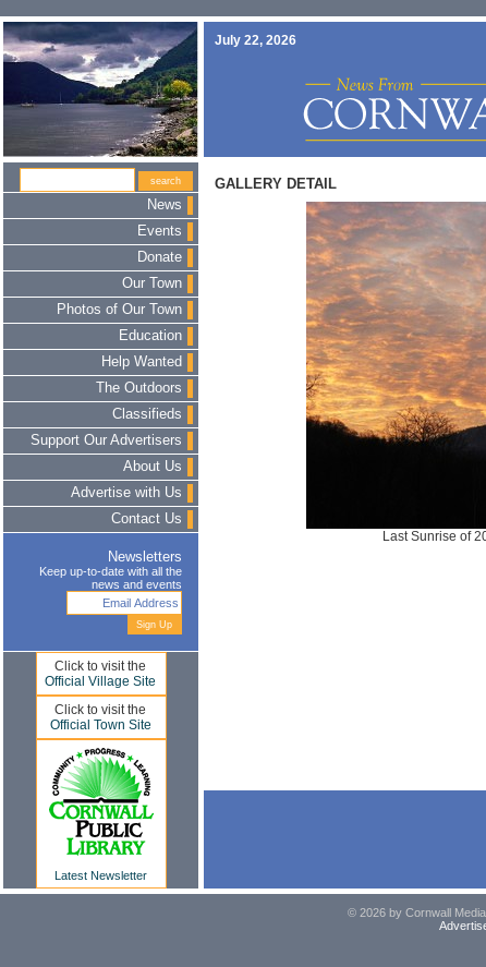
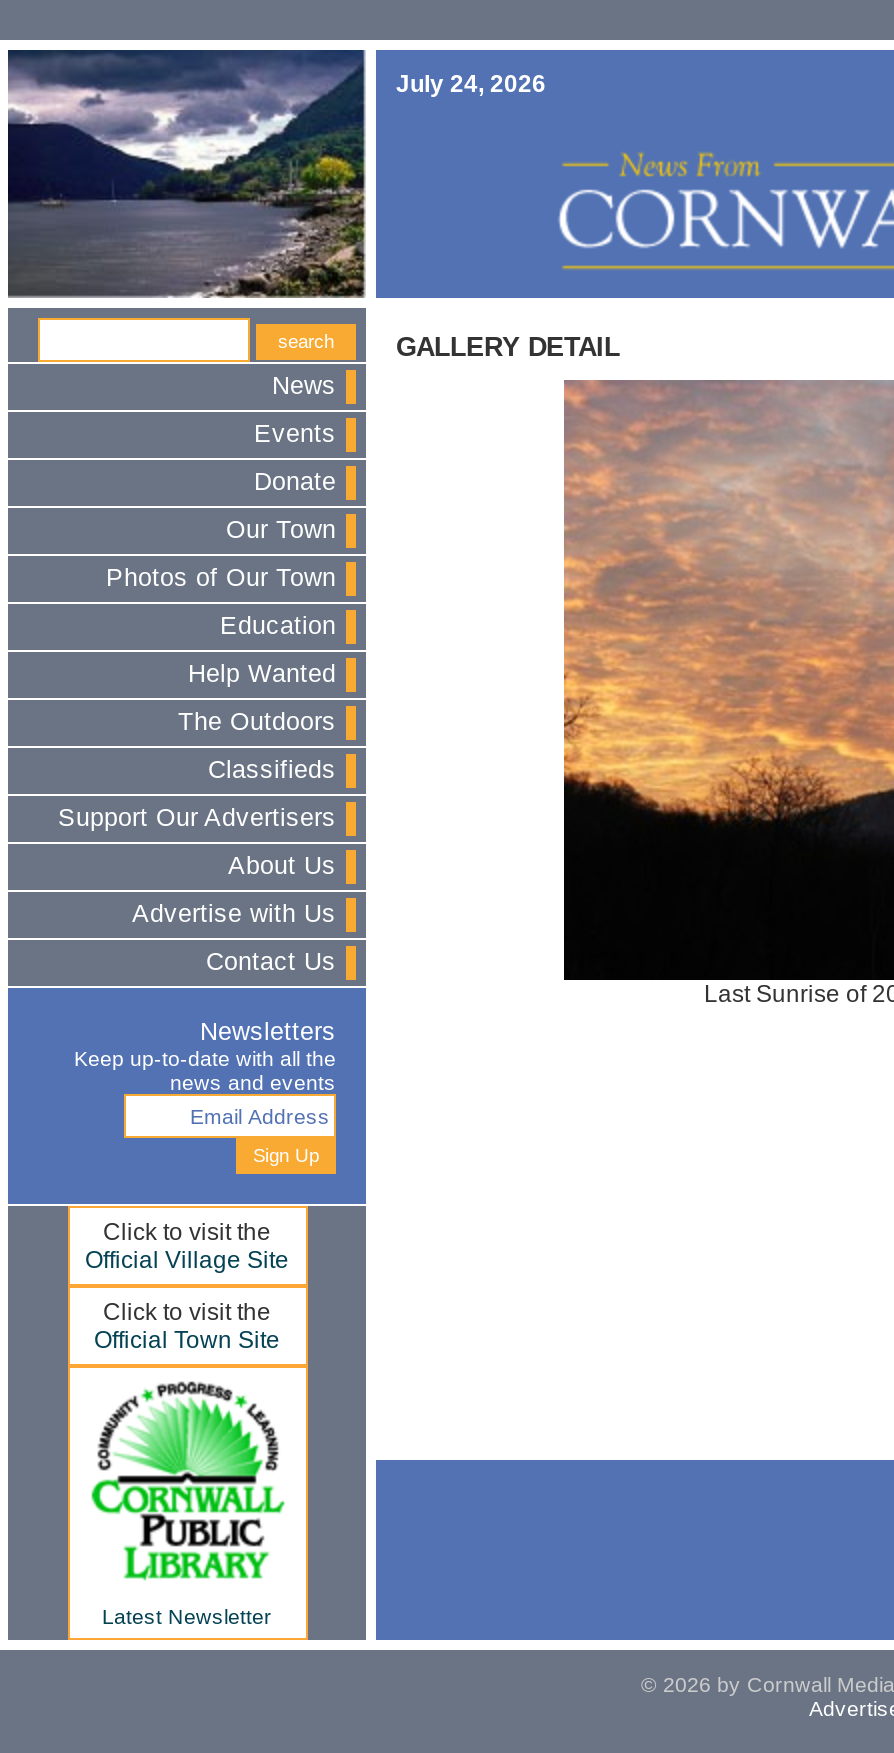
- July 22, 2026
+ July 24, 2026
